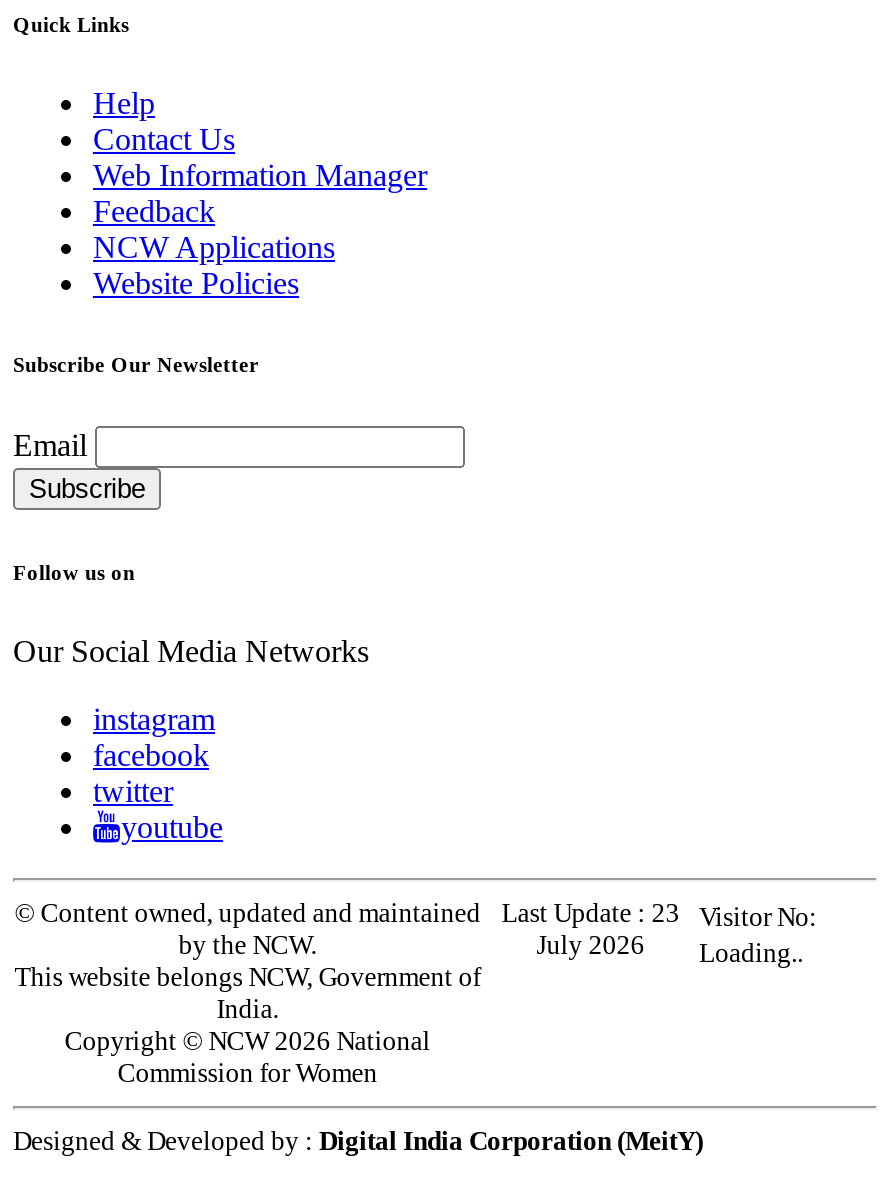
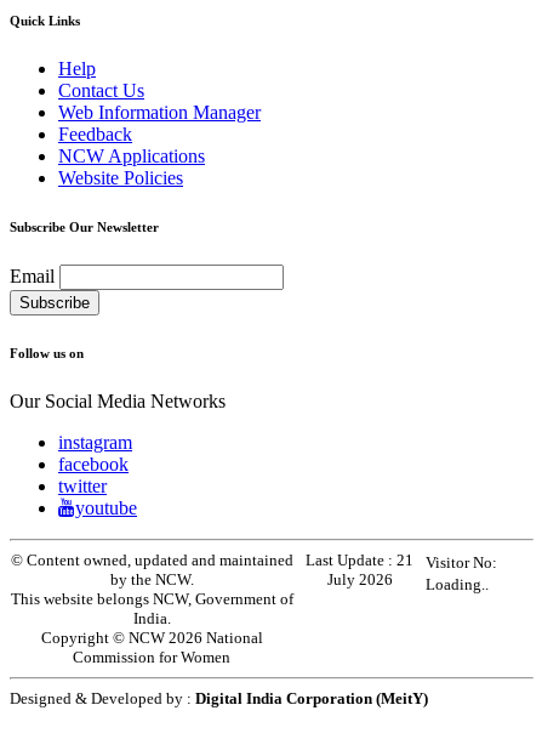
- © Content owned, updated and maintained Last Update : 23 Visitor No:
+ © Content owned, updated and maintained Last Update : 21 Visitor No:
